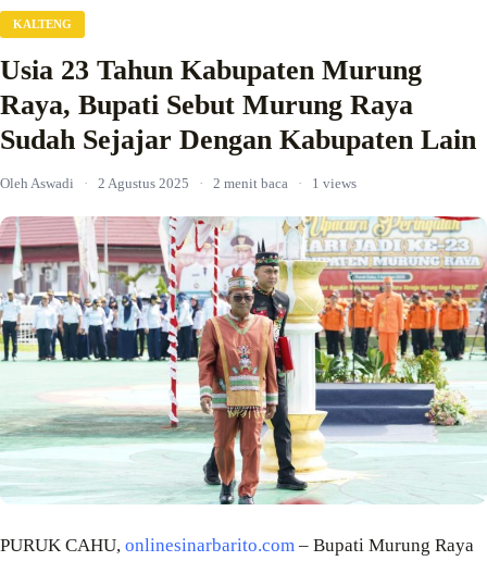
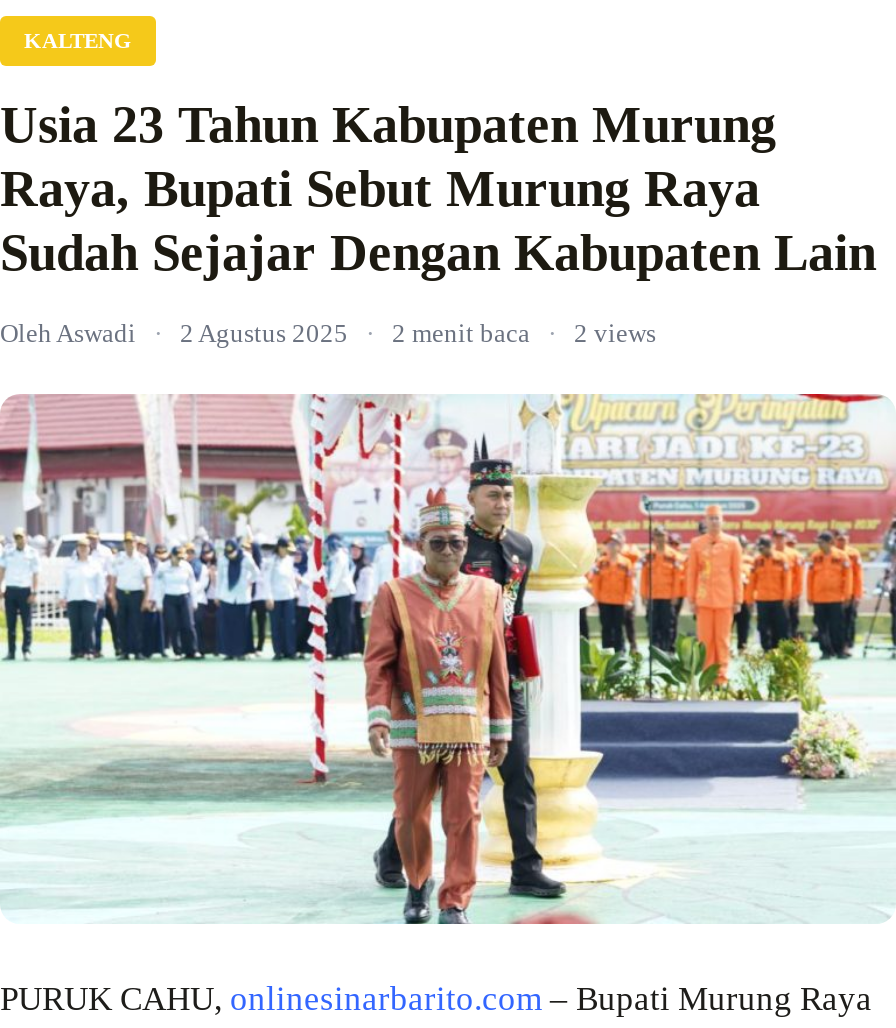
- Oleh Aswadi · 2 Agustus 2025 · 2 menit baca · 1 views
+ Oleh Aswadi · 2 Agustus 2025 · 2 menit baca · 2 views
